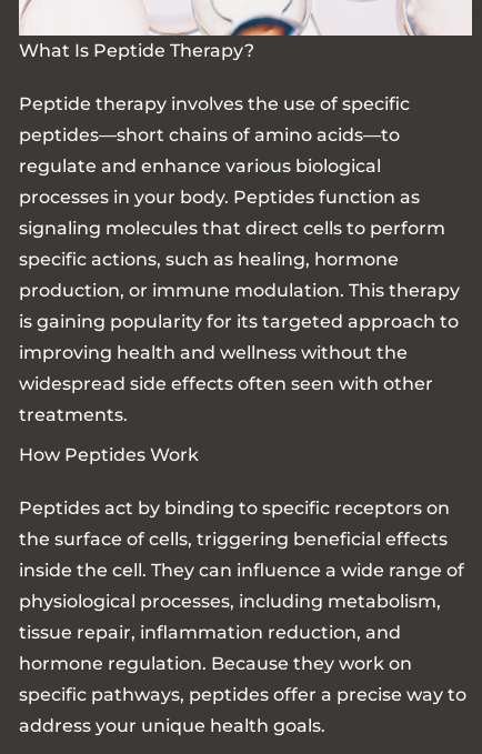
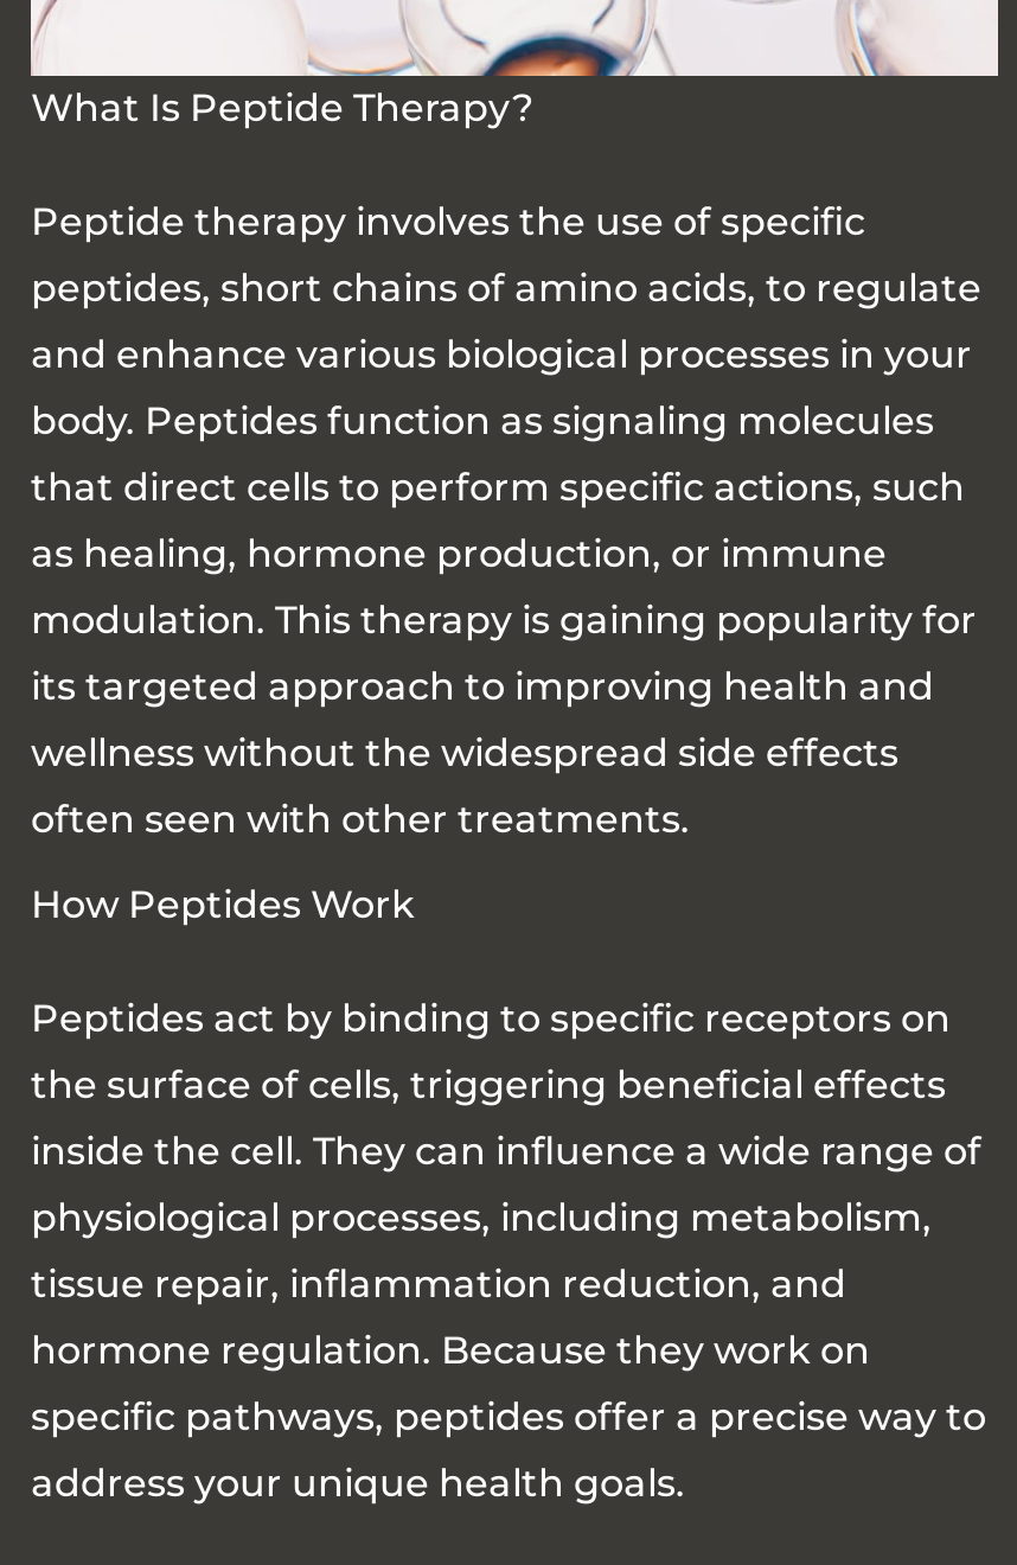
- peptides—short chains of amino acids—to
- regulate and enhance various biological
- processes in your body. Peptides function as
- signaling molecules that direct cells to perform
- specific actions, such as healing, hormone
- production, or immune modulation. This therapy
- is gaining popularity for its targeted approach to
- improving health and wellness without the
- widespread side effects often seen with other
- treatments.
+ peptides, short chains of amino acids, to regulate
+ and enhance various biological processes in your
+ body. Peptides function as signaling molecules
+ that direct cells to perform specific actions, such
+ as healing, hormone production, or immune
+ modulation. This therapy is gaining popularity for
+ its targeted approach to improving health and
+ wellness without the widespread side effects
+ often seen with other treatments.
